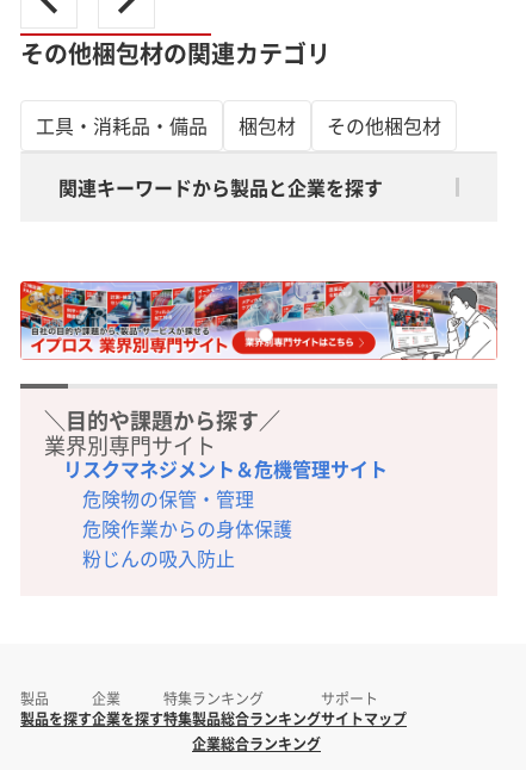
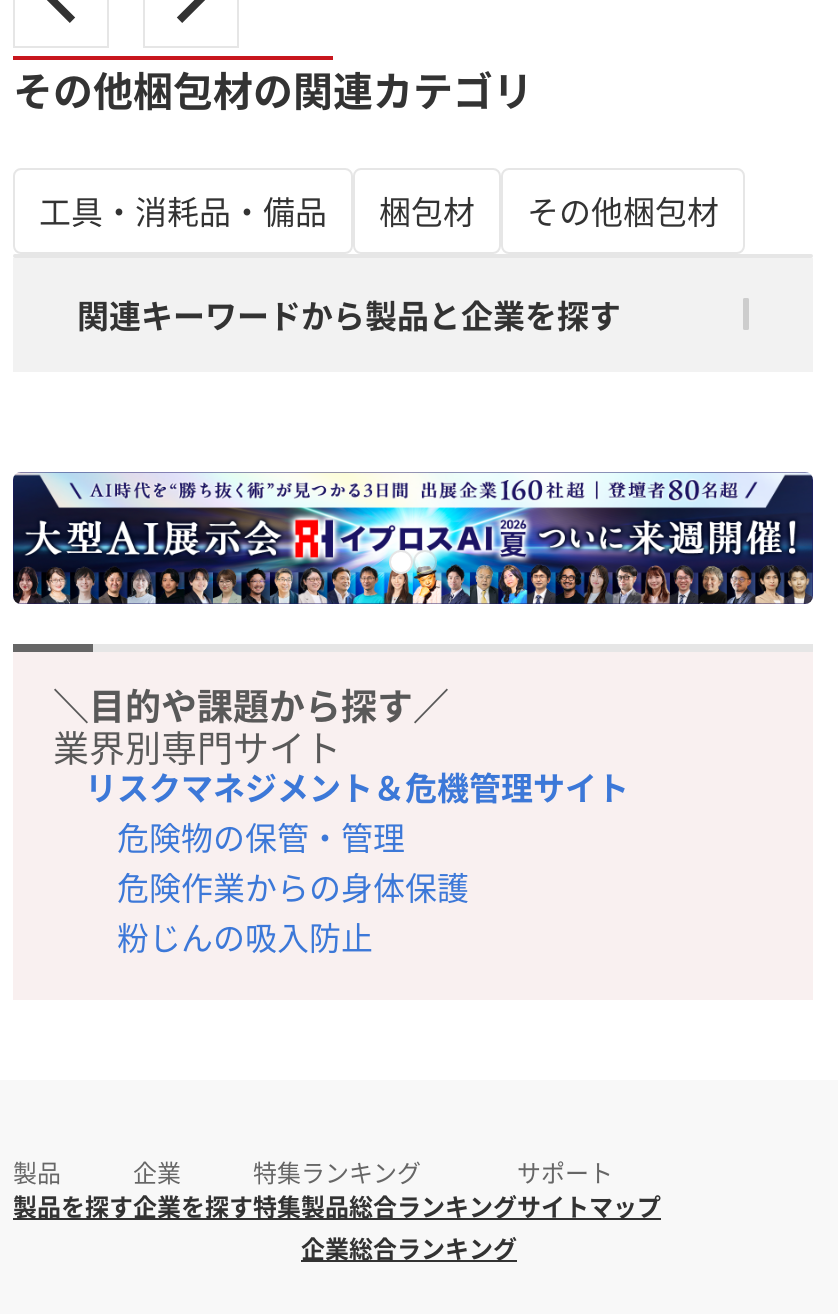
- [image]
+ [image]
